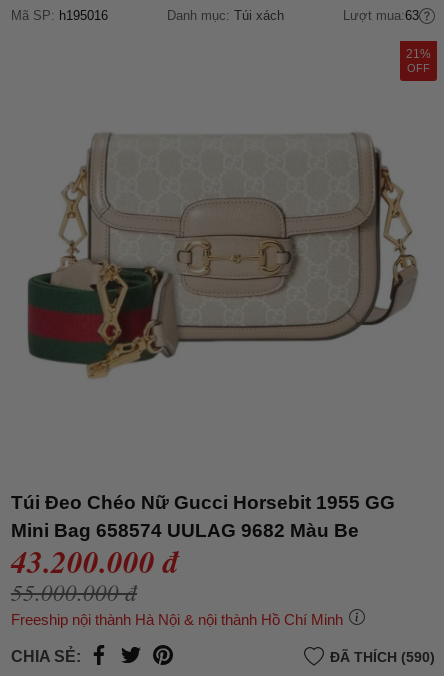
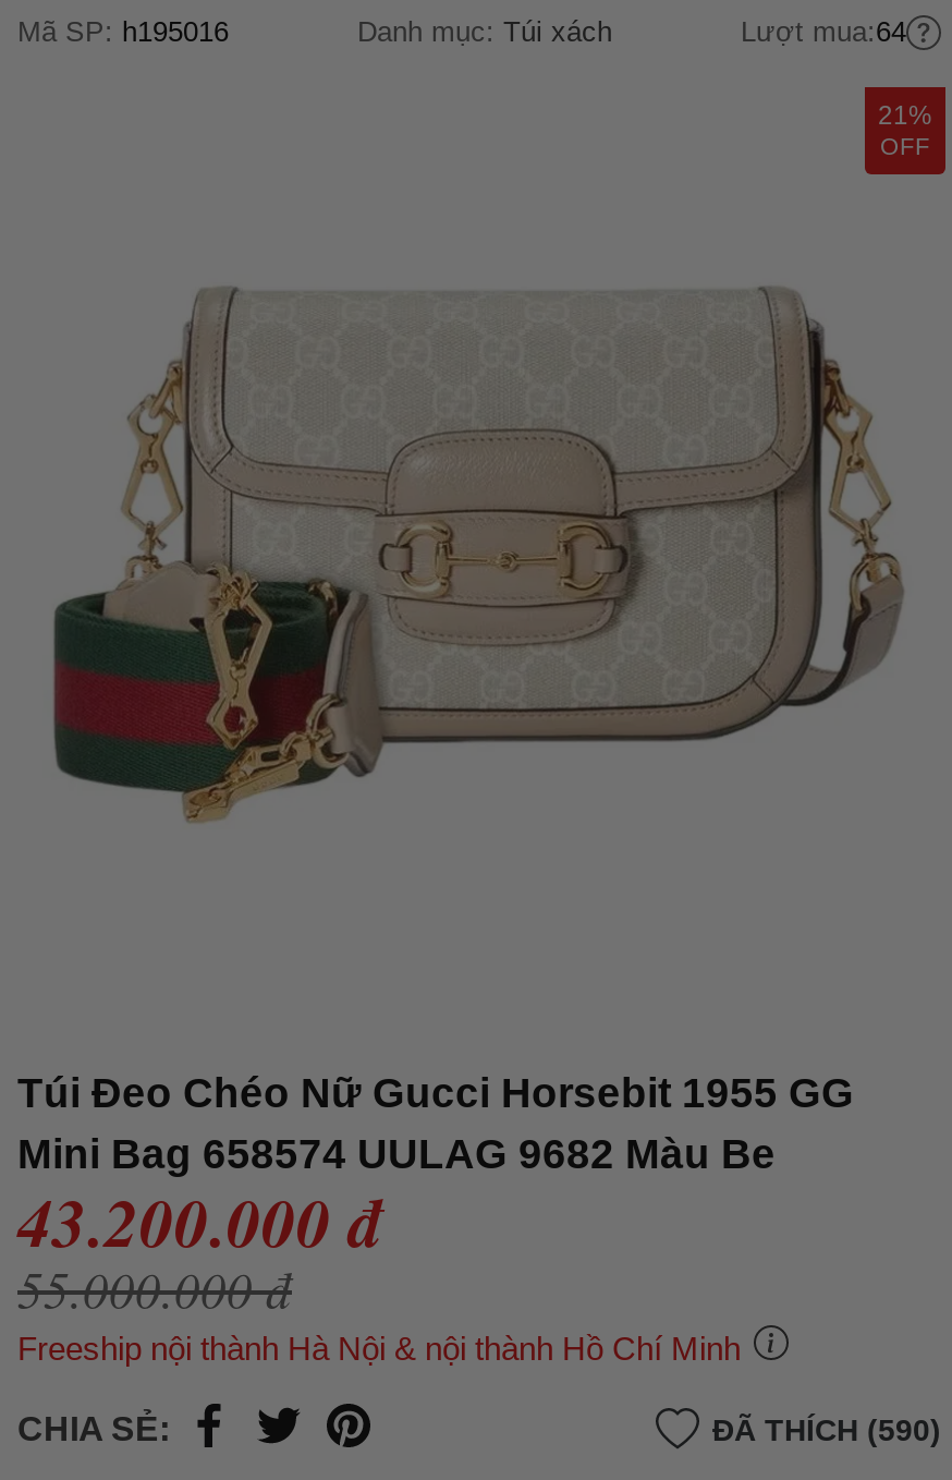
- Lượt mua:63
+ Lượt mua:64
